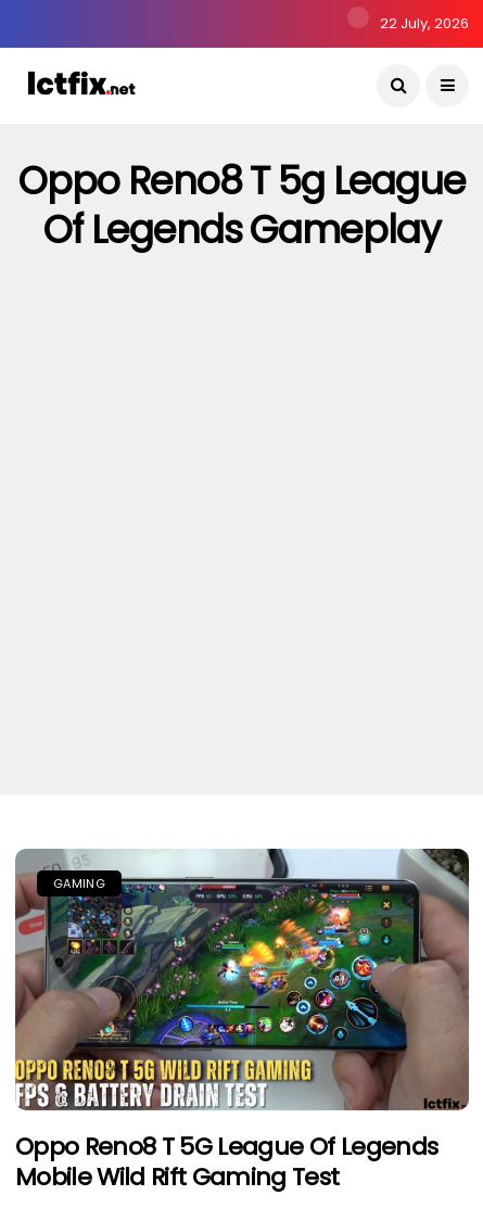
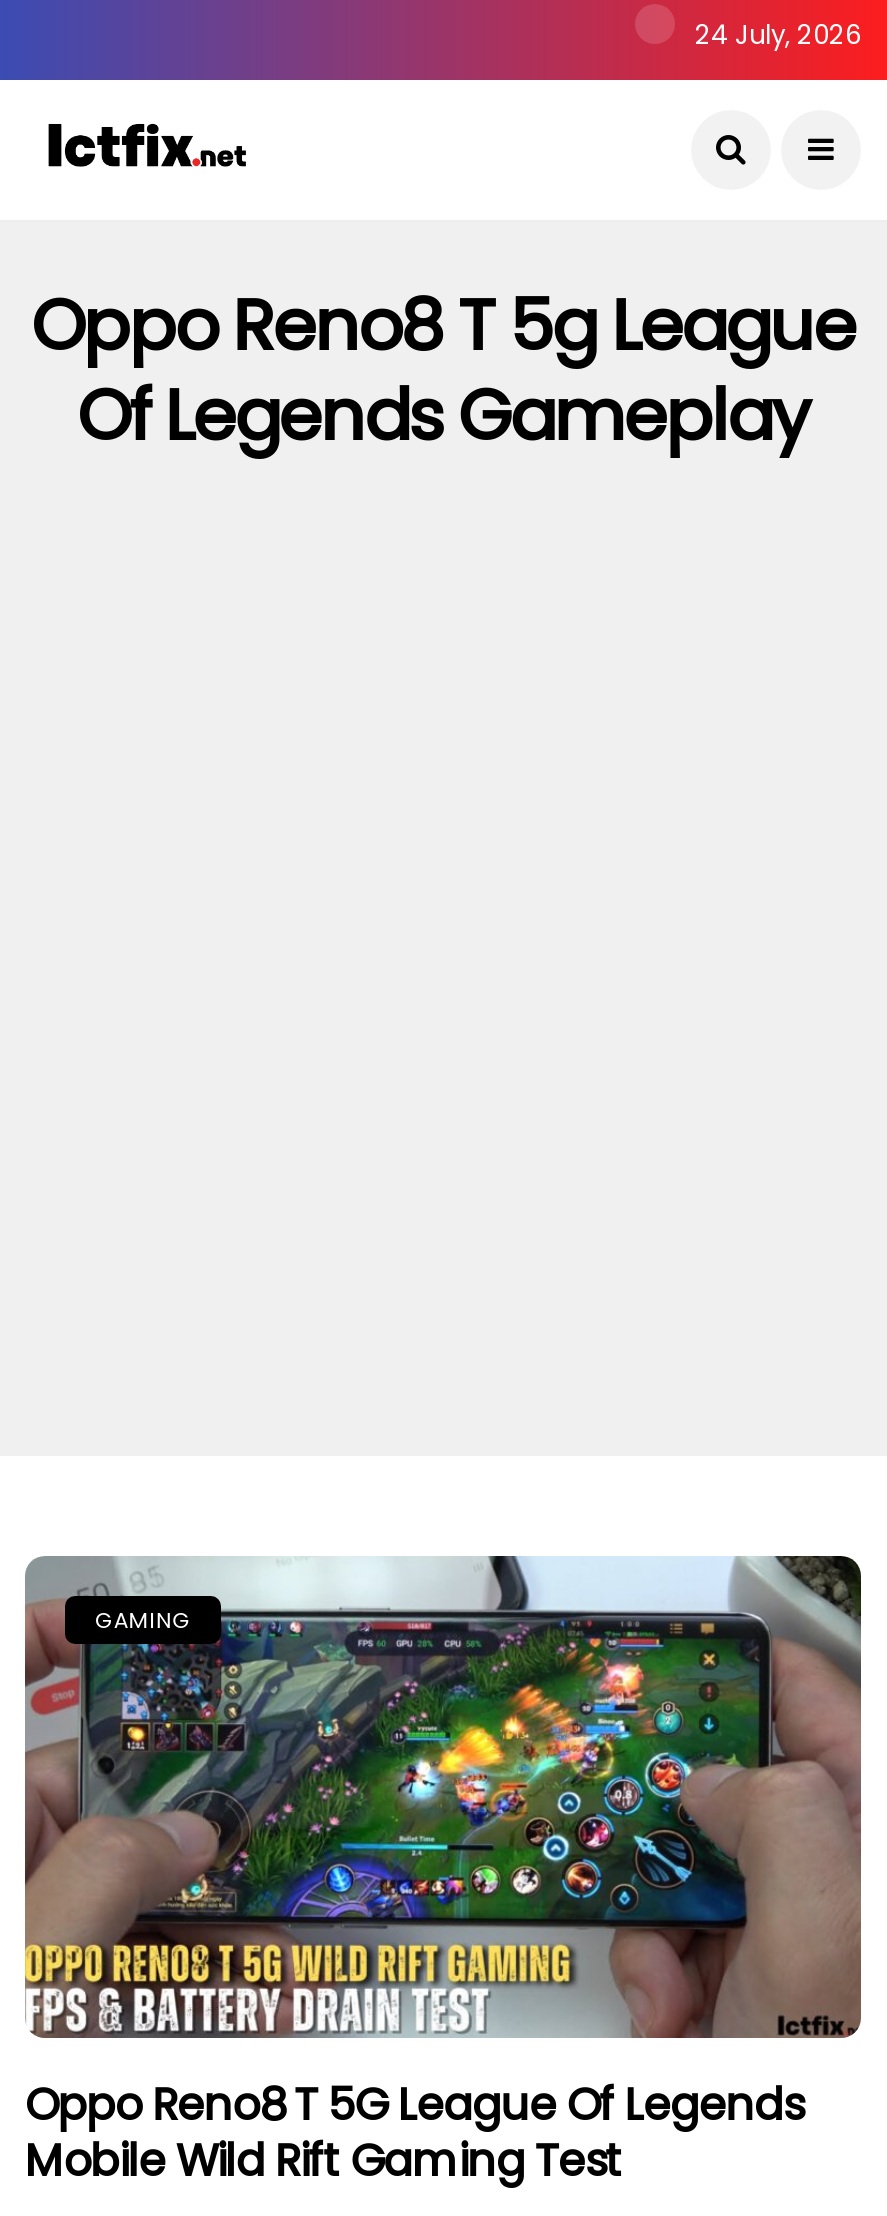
- 22 July, 2026
+ 24 July, 2026
